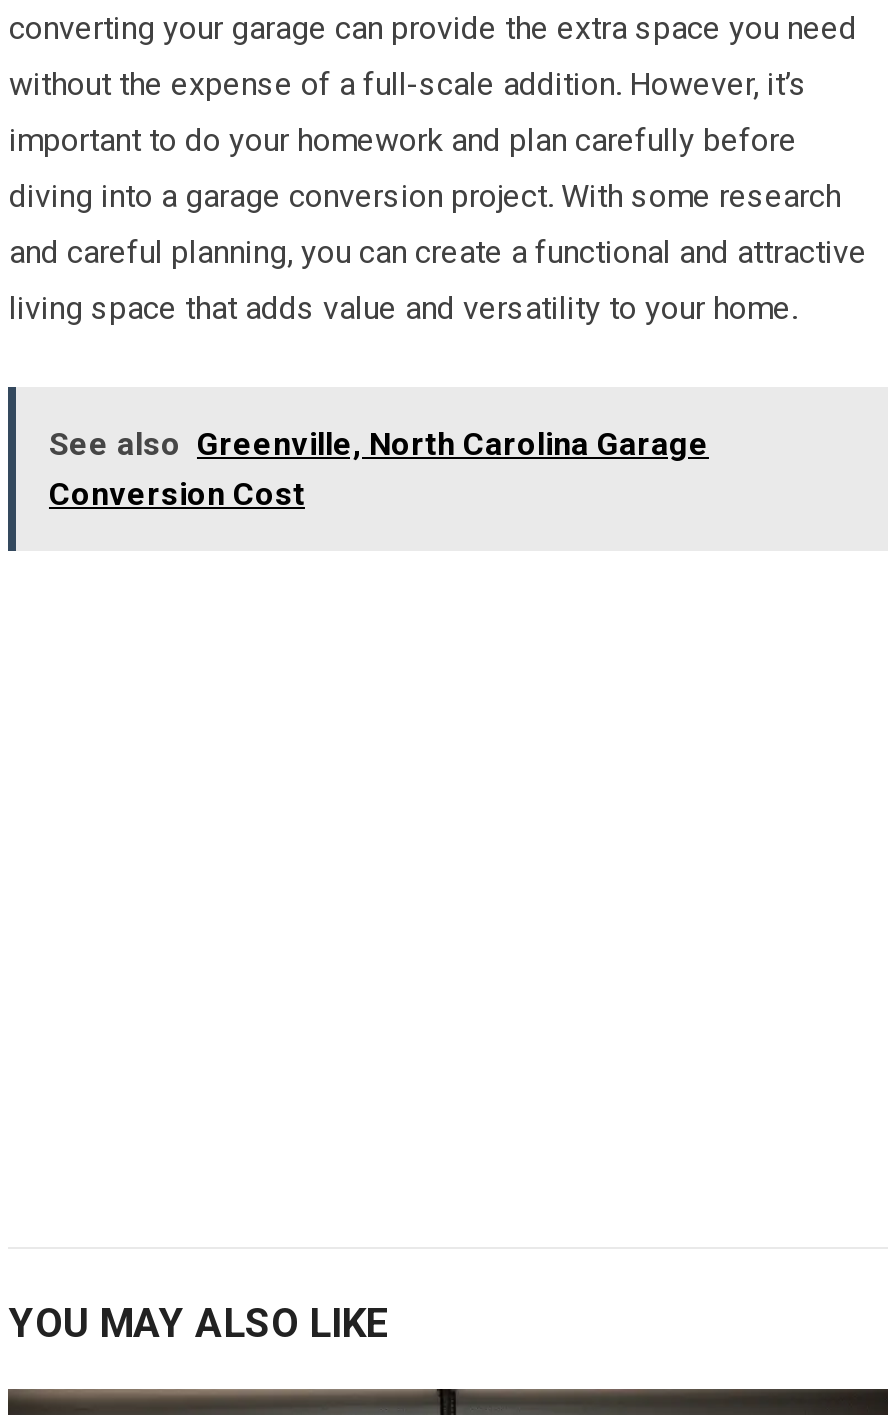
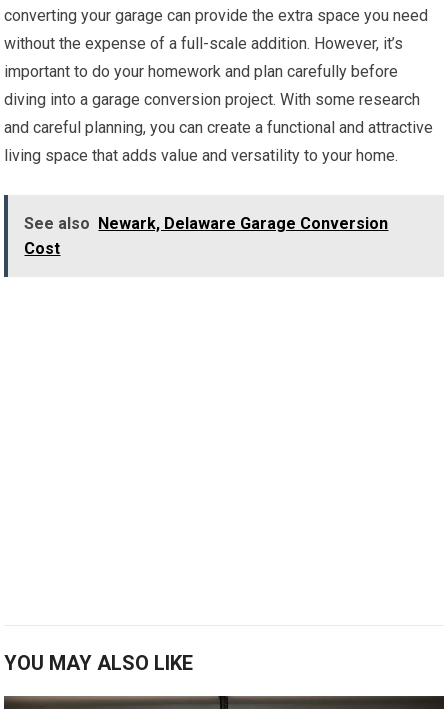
- See also Greenville, North Carolina Garage
- Conversion Cost
+ See also Newark, Delaware Garage Conversion
+ Cost
